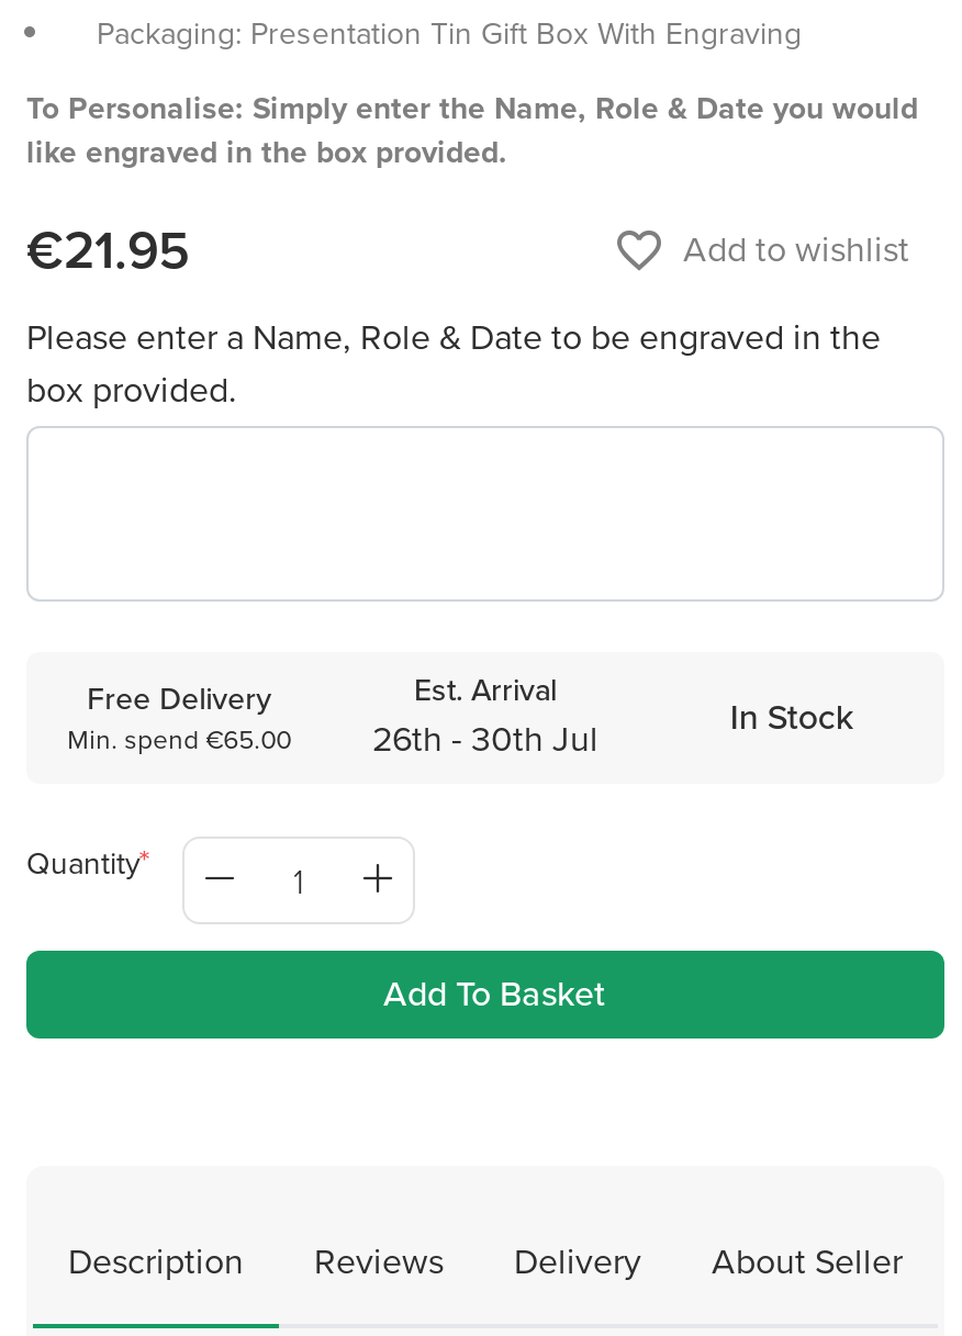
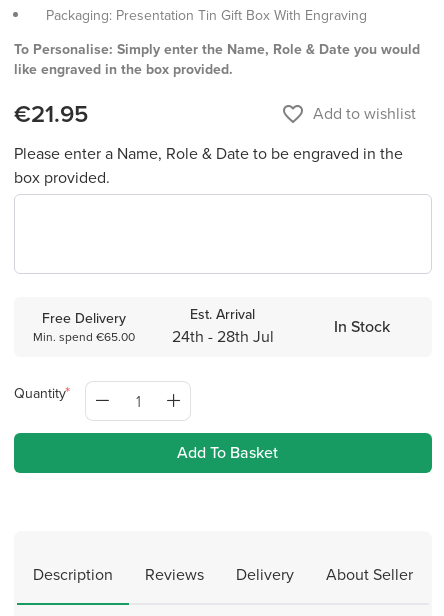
- 26th - 30th Jul
+ 24th - 28th Jul
